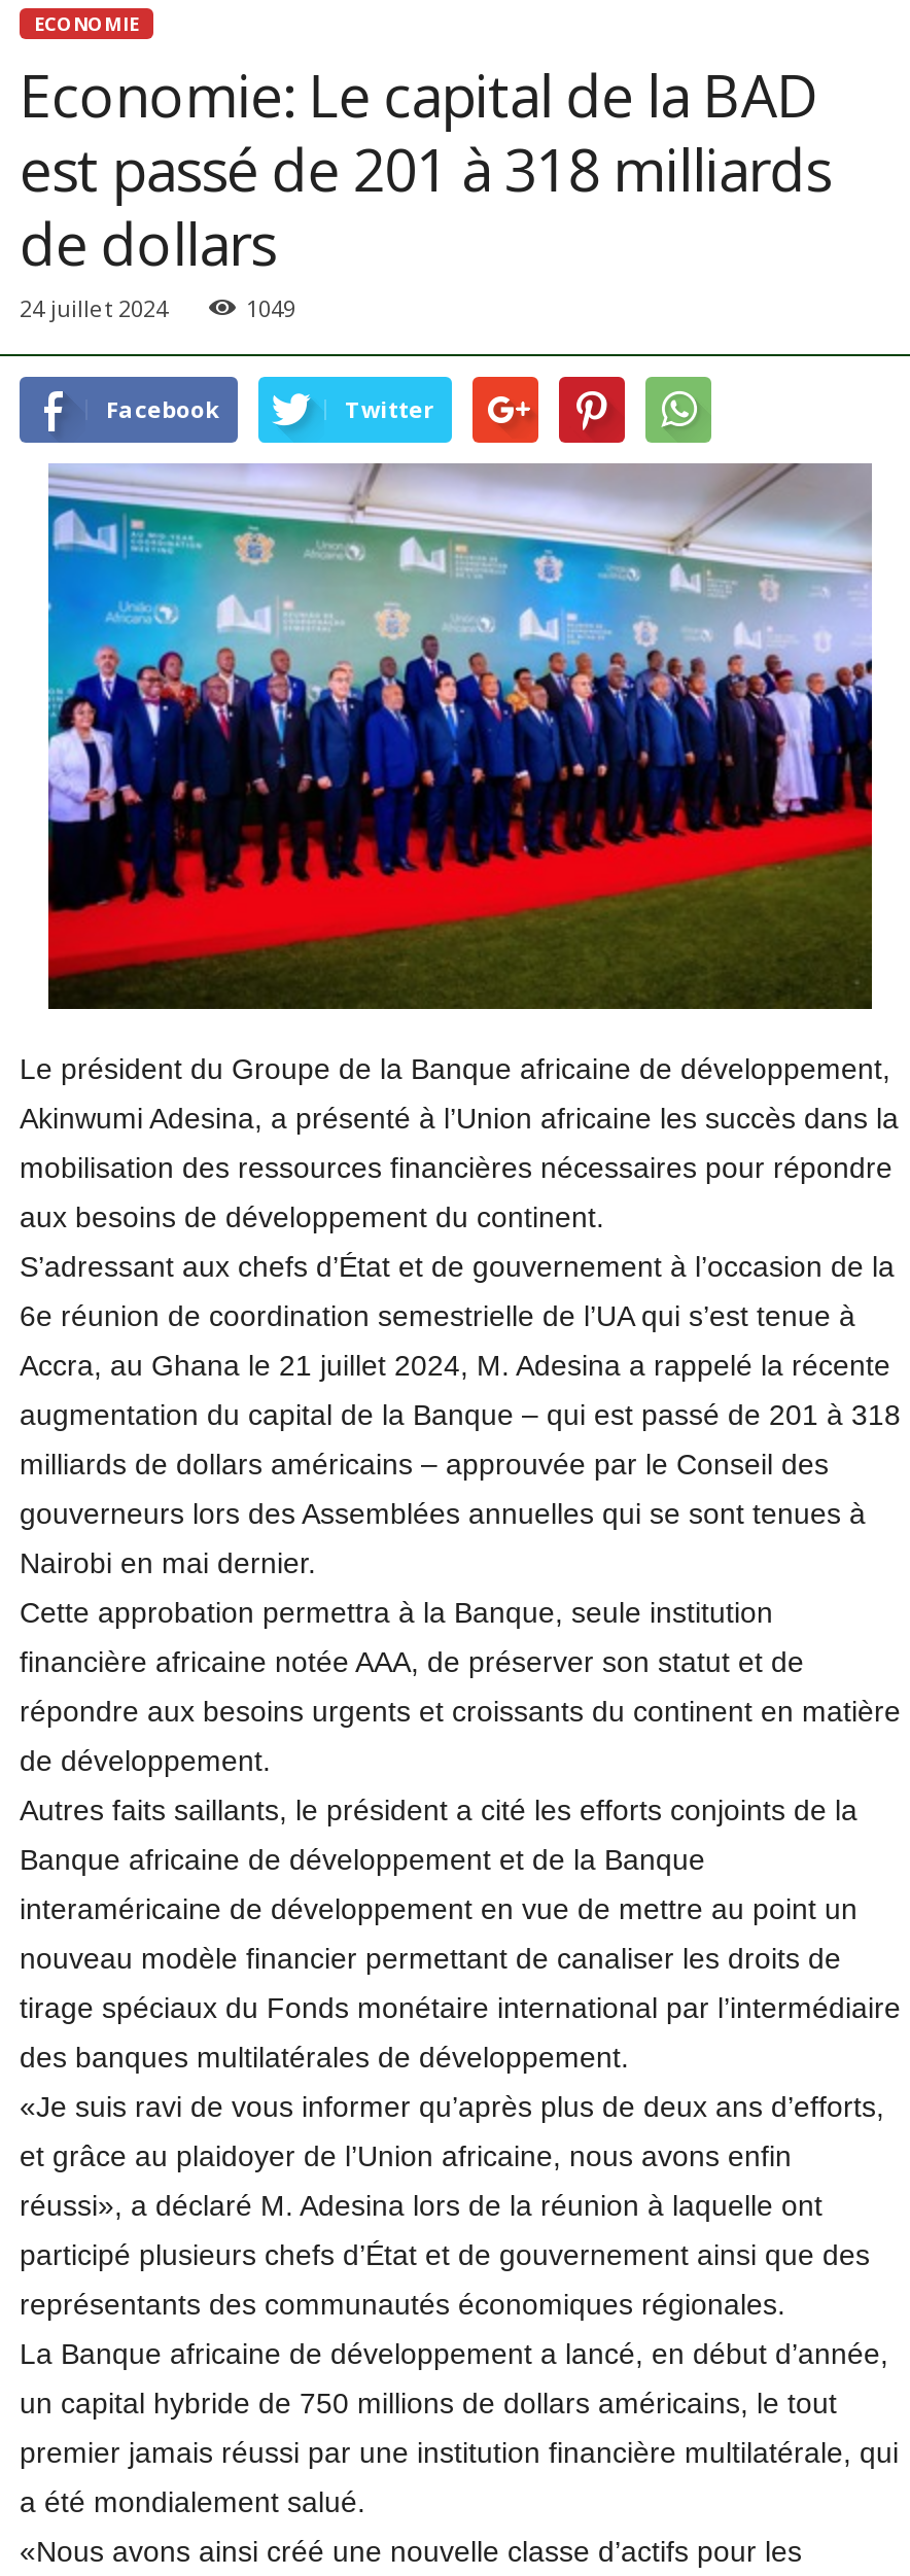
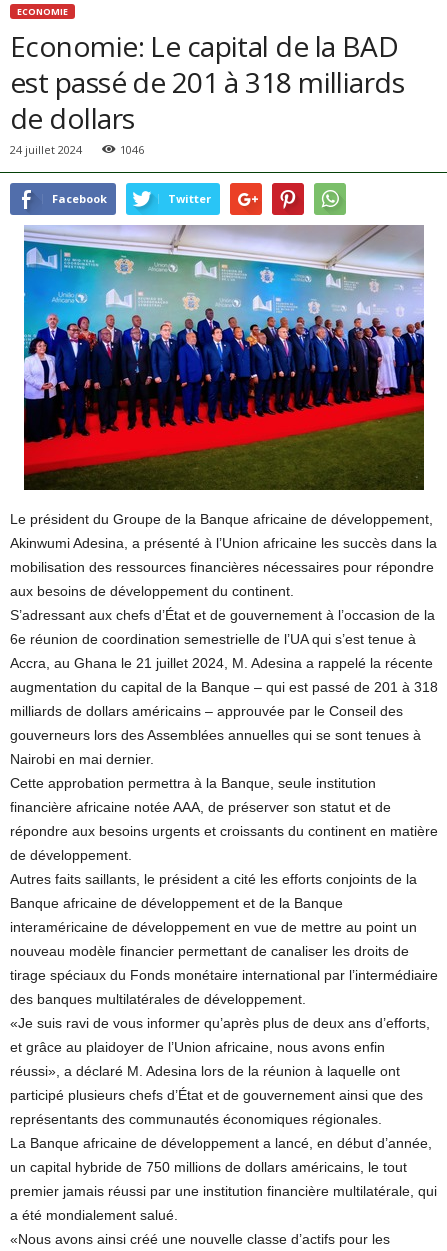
- 1049
+ 1046
